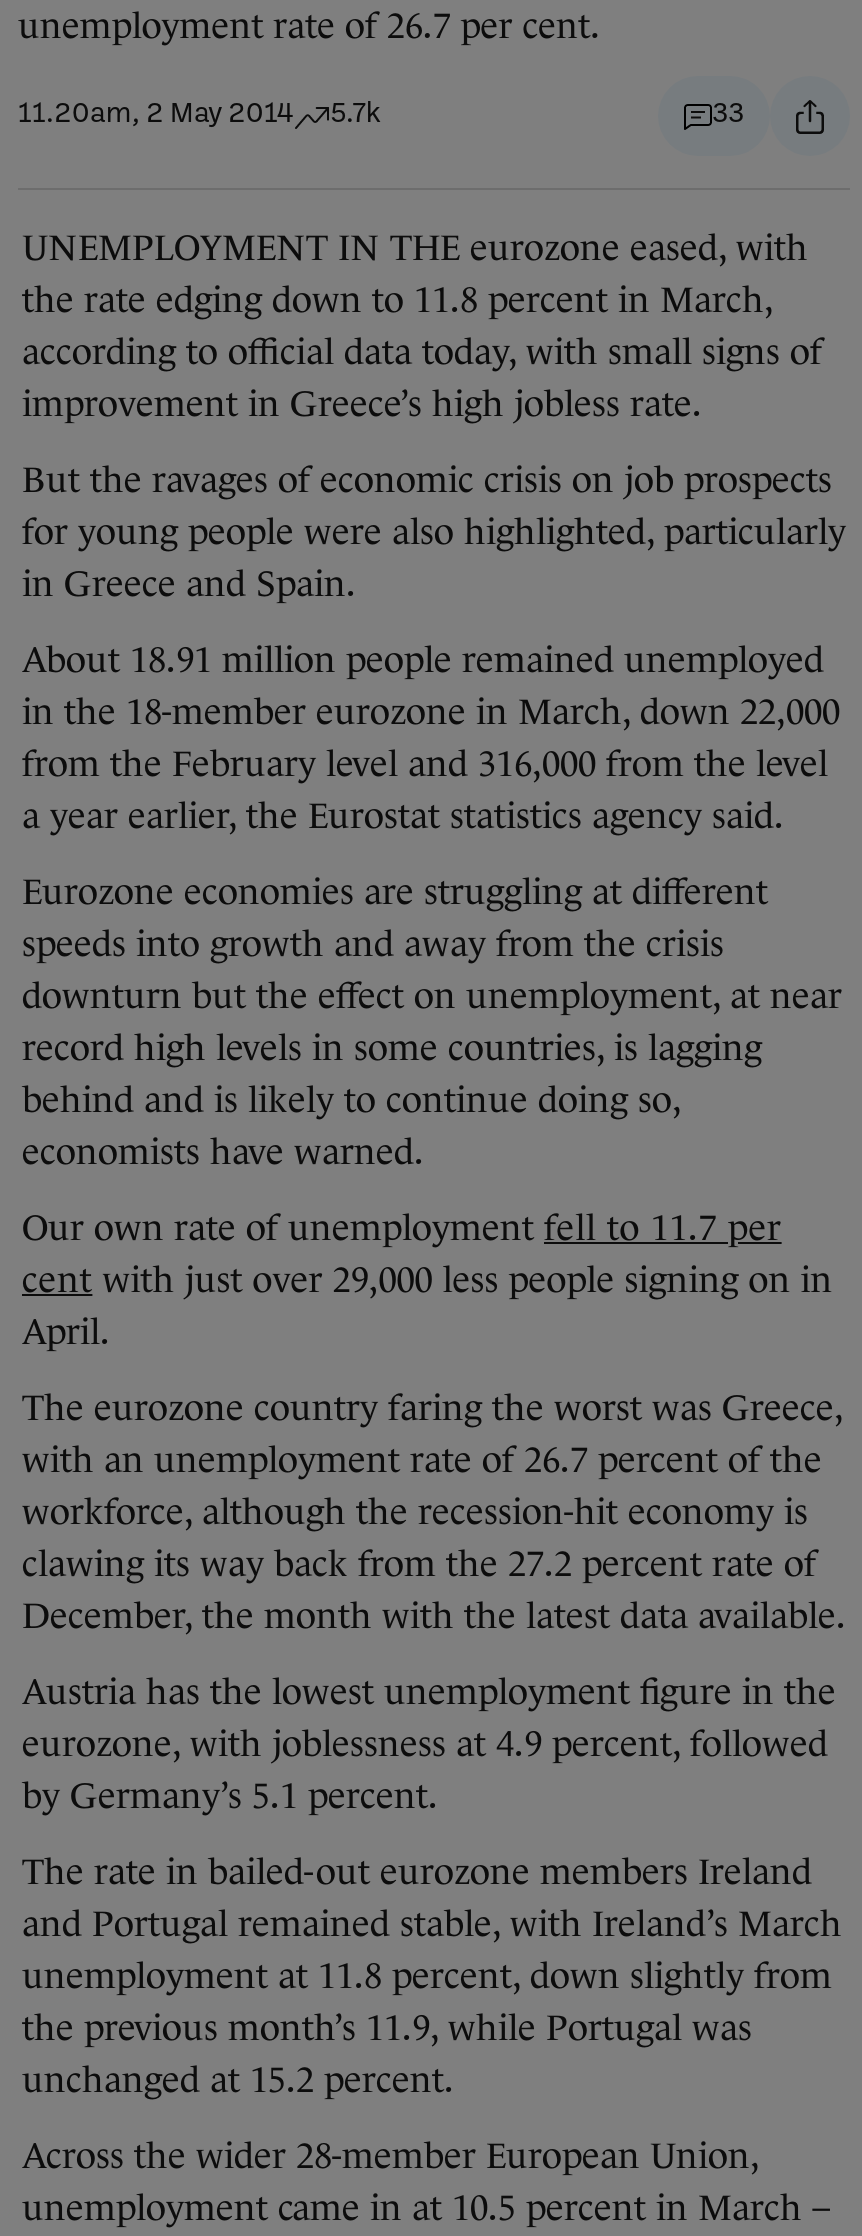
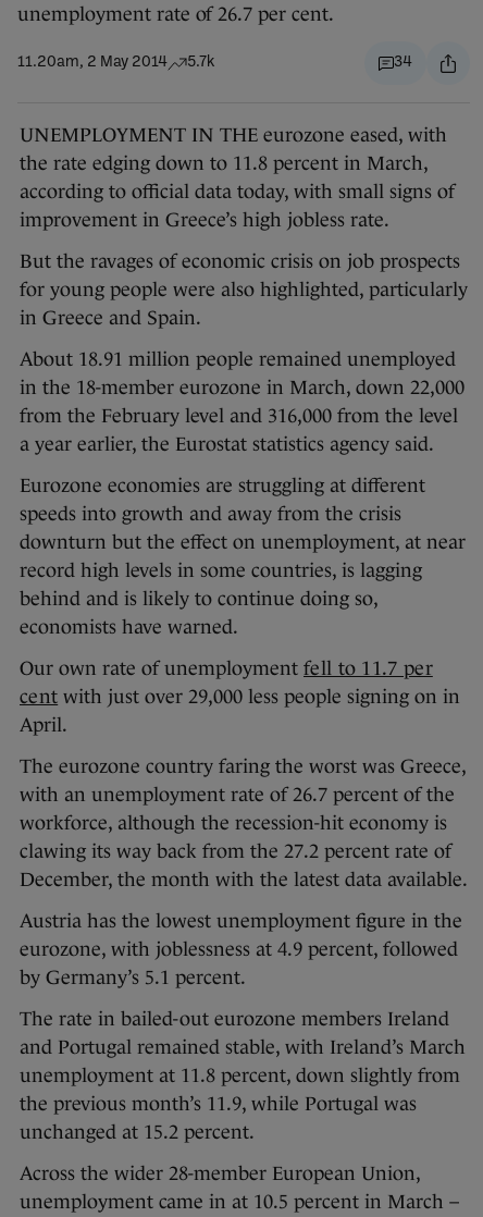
- 33
+ 34
